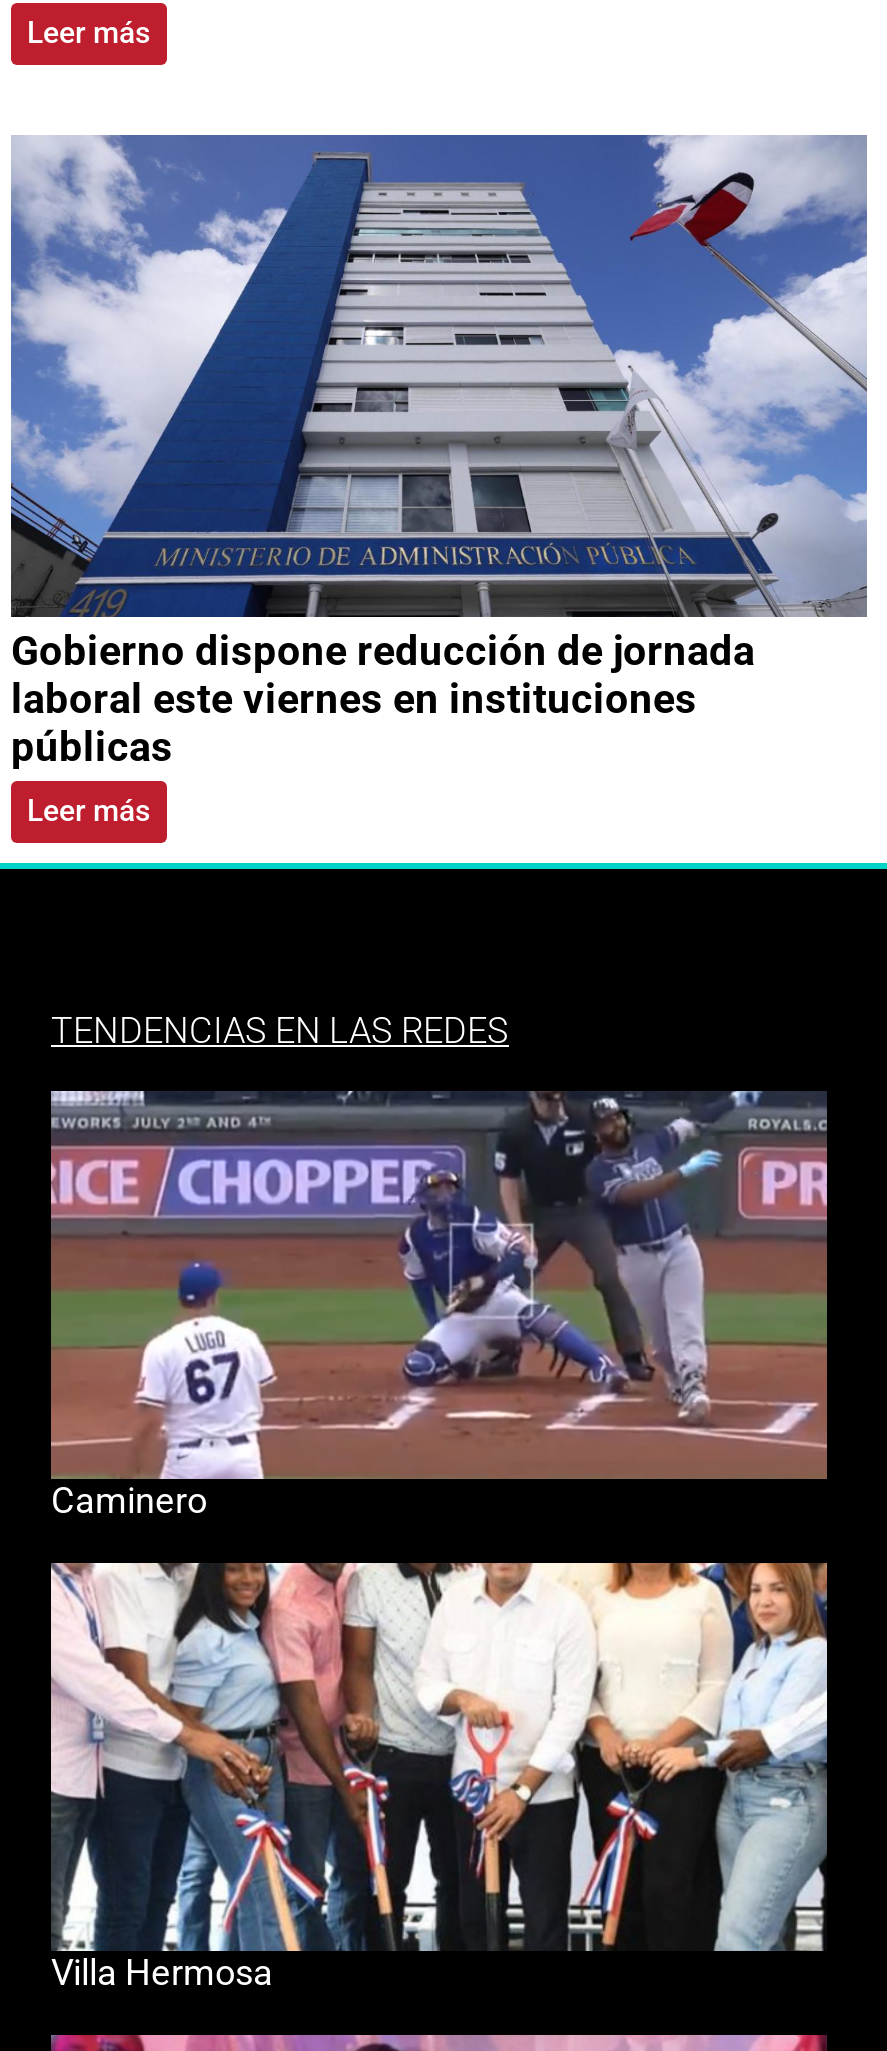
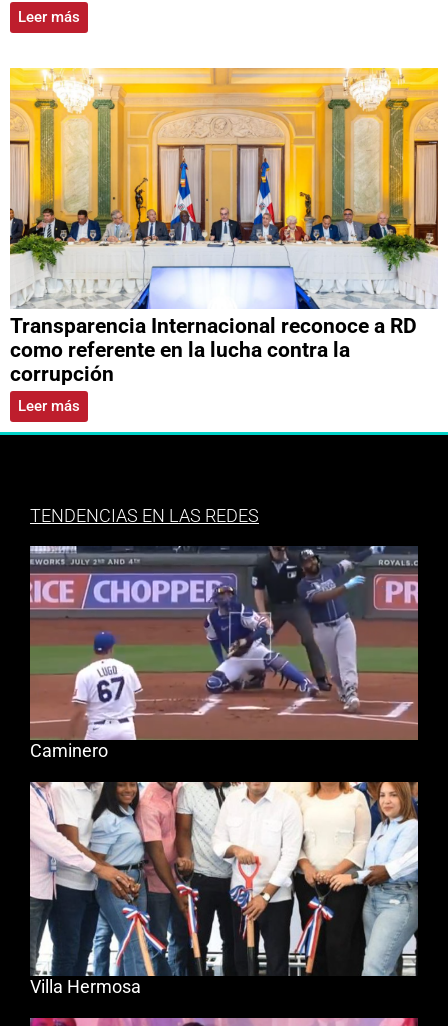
- [image]
- Gobierno dispone reducción de jornada
- laboral este viernes en instituciones
- públicas
+ [image]
+ Transparencia Internacional reconoce a RD
+ como referente en la lucha contra la
+ corrupción
